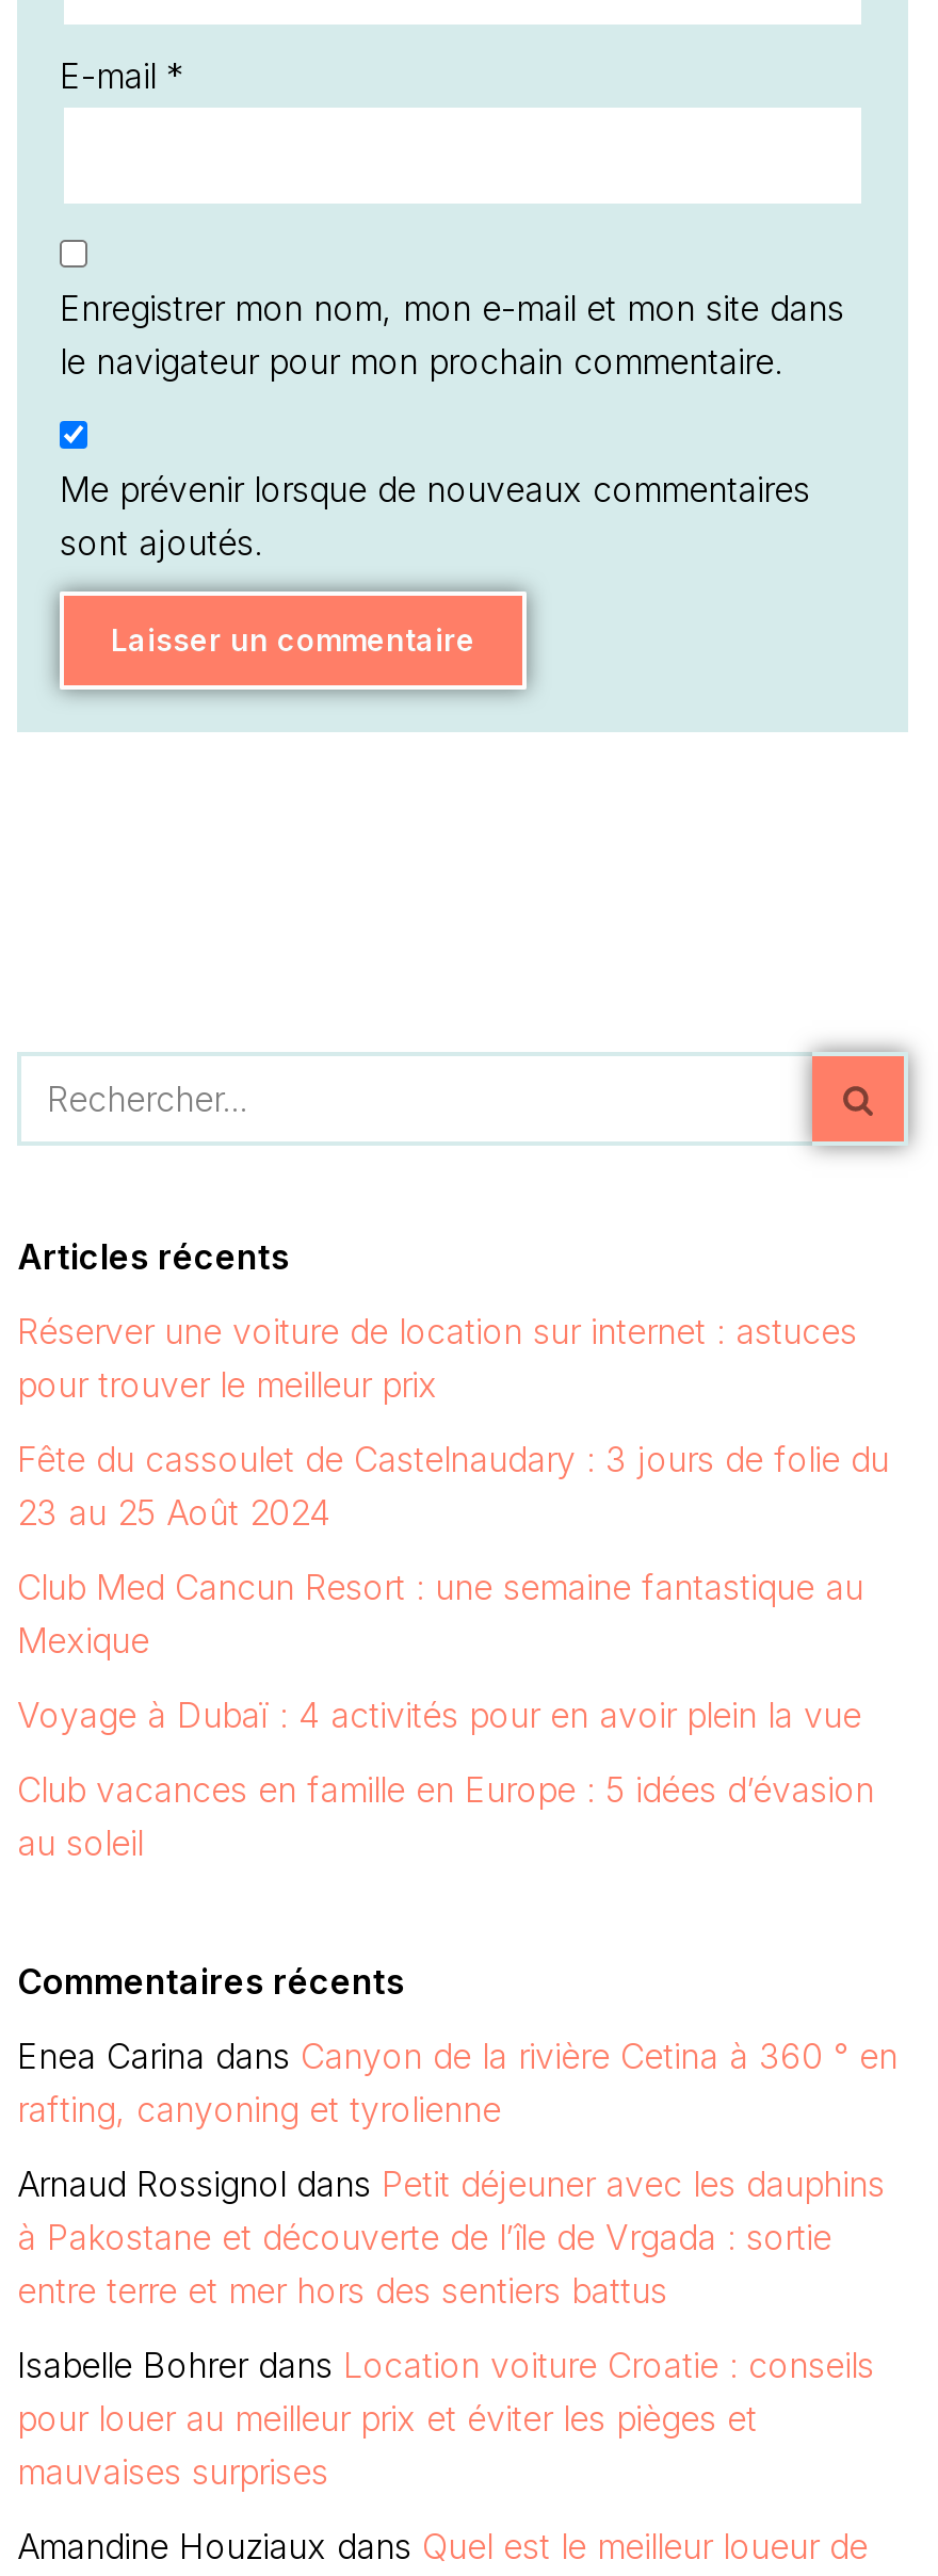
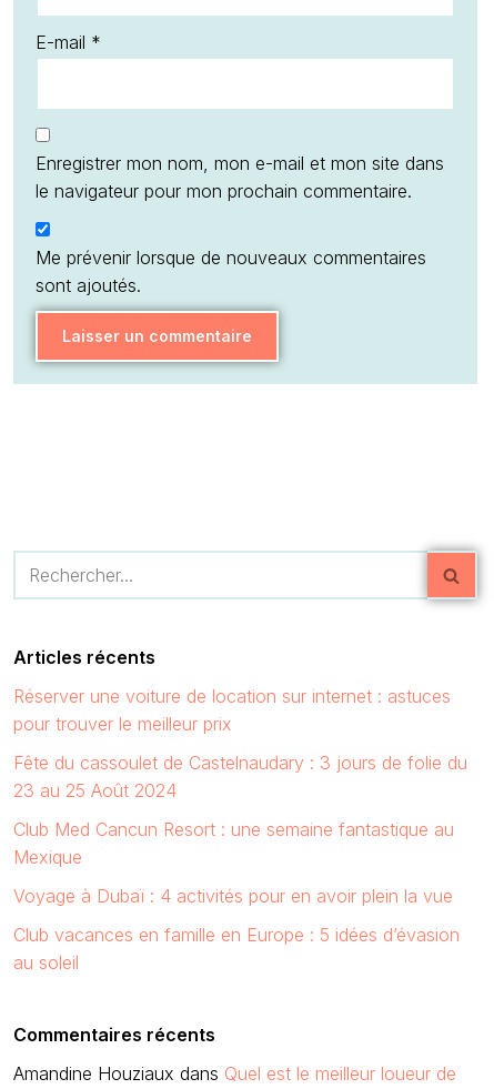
- Enea Carina dans Canyon de la rivière Cetina à 360 ° en
- rafting, canyoning et tyrolienne
- Arnaud Rossignol dans Petit déjeuner avec les dauphins
- à Pakostane et découverte de l’île de Vrgada : sortie
- entre terre et mer hors des sentiers battus
- Isabelle Bohrer dans Location voiture Croatie : conseils
- pour louer au meilleur prix et éviter les pièges et
- mauvaises surprises
